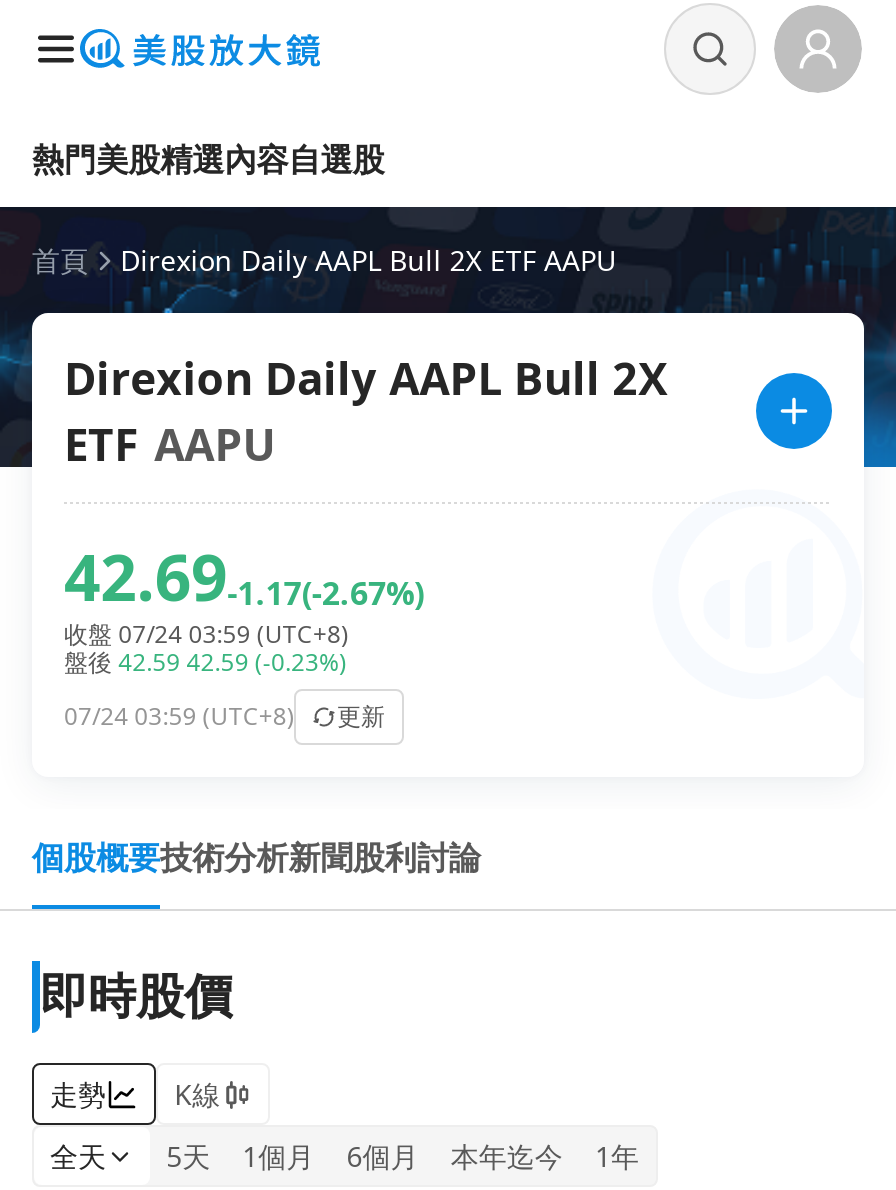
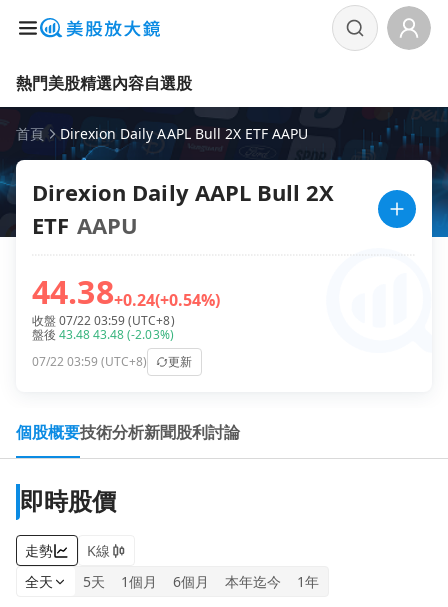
- 42.69-1.17(-2.67%)
+ 44.38+0.24(+0.54%)

- 收盤 07/24 03:59 (UTC+8)
+ 收盤 07/22 03:59 (UTC+8)

- 盤後42.59 42.59 (-0.23%)
+ 盤後43.48 43.48 (-2.03%)

- 07/24 03:59 (UTC+8) 更新
+ 07/22 03:59 (UTC+8) 更新
